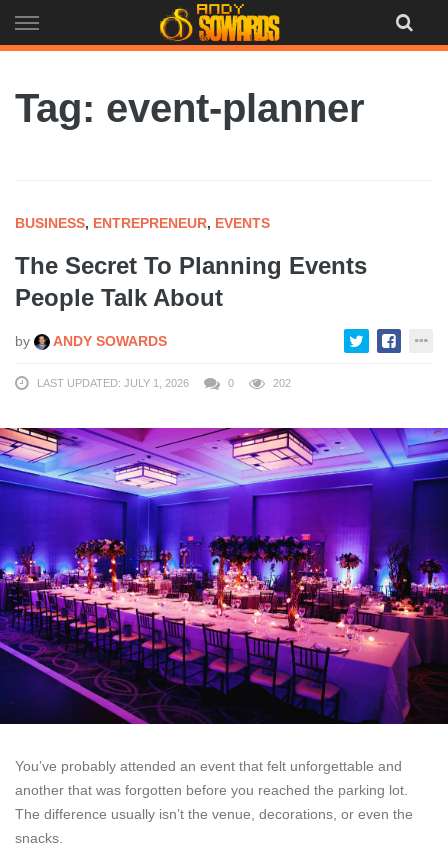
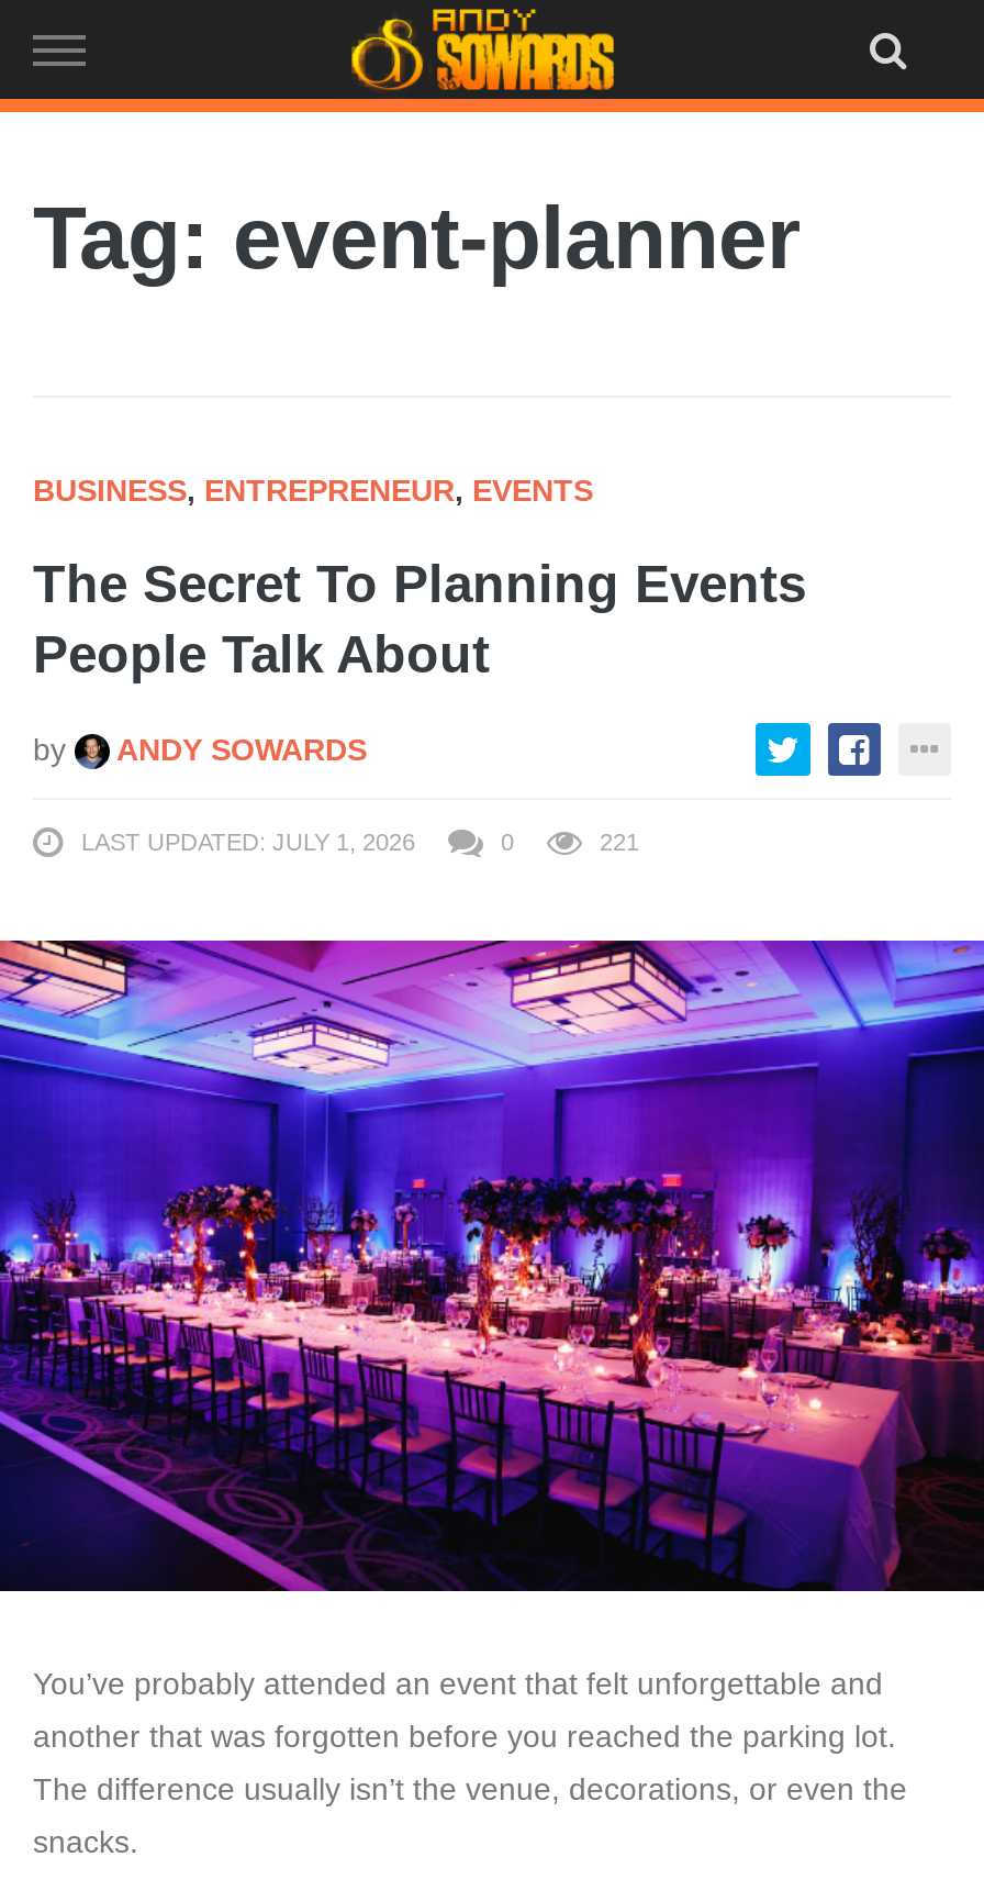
- 202
+ 221
